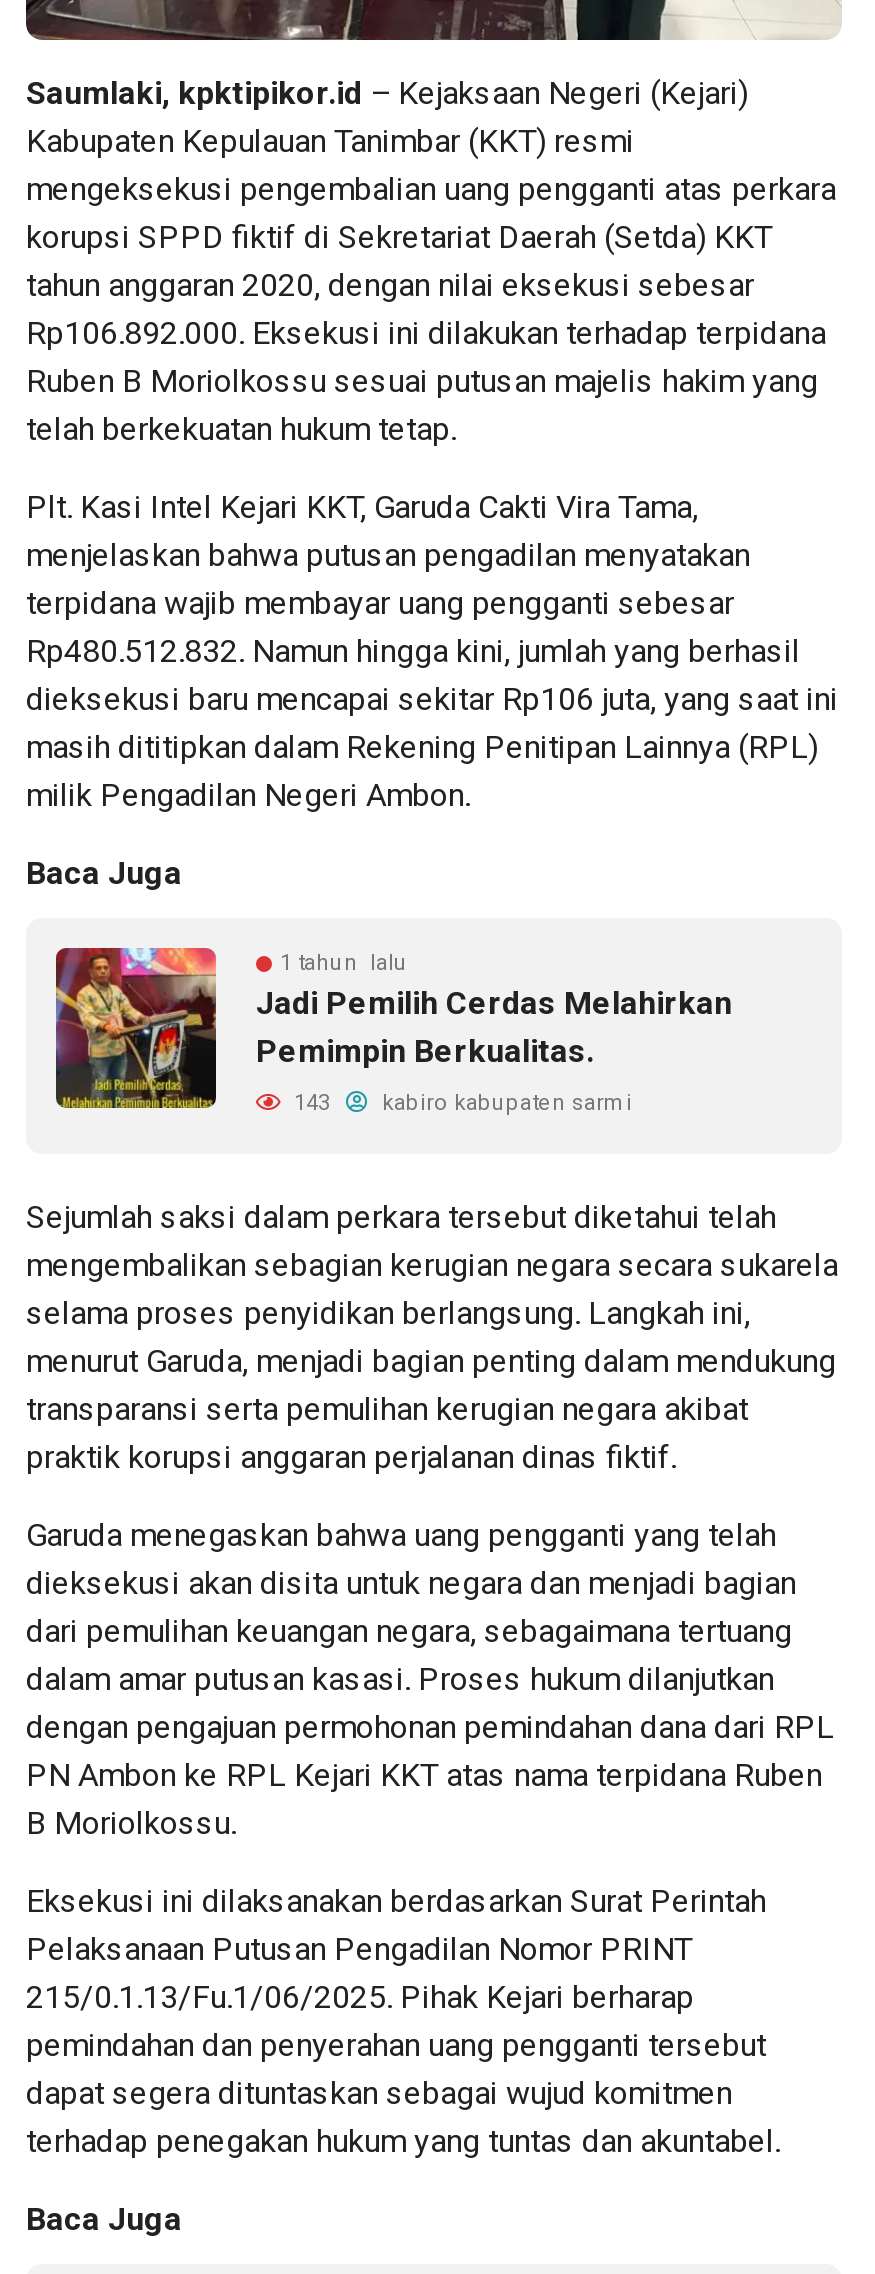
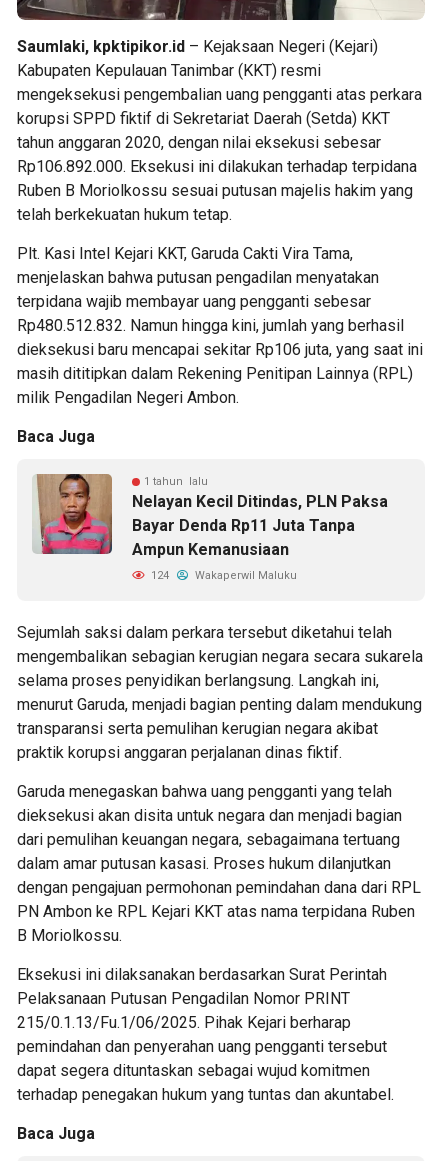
- [image]
- Jadi Pemilih Cerdas Melahirkan
- Pemimpin Berkualitas.
+ [image]
+ Nelayan Kecil Ditindas, PLN Paksa
+ Bayar Denda Rp11 Juta Tanpa
+ Ampun Kemanusiaan

- 143
- kabiro kabupaten sarmi
+ 124
+ Wakaperwil Maluku
